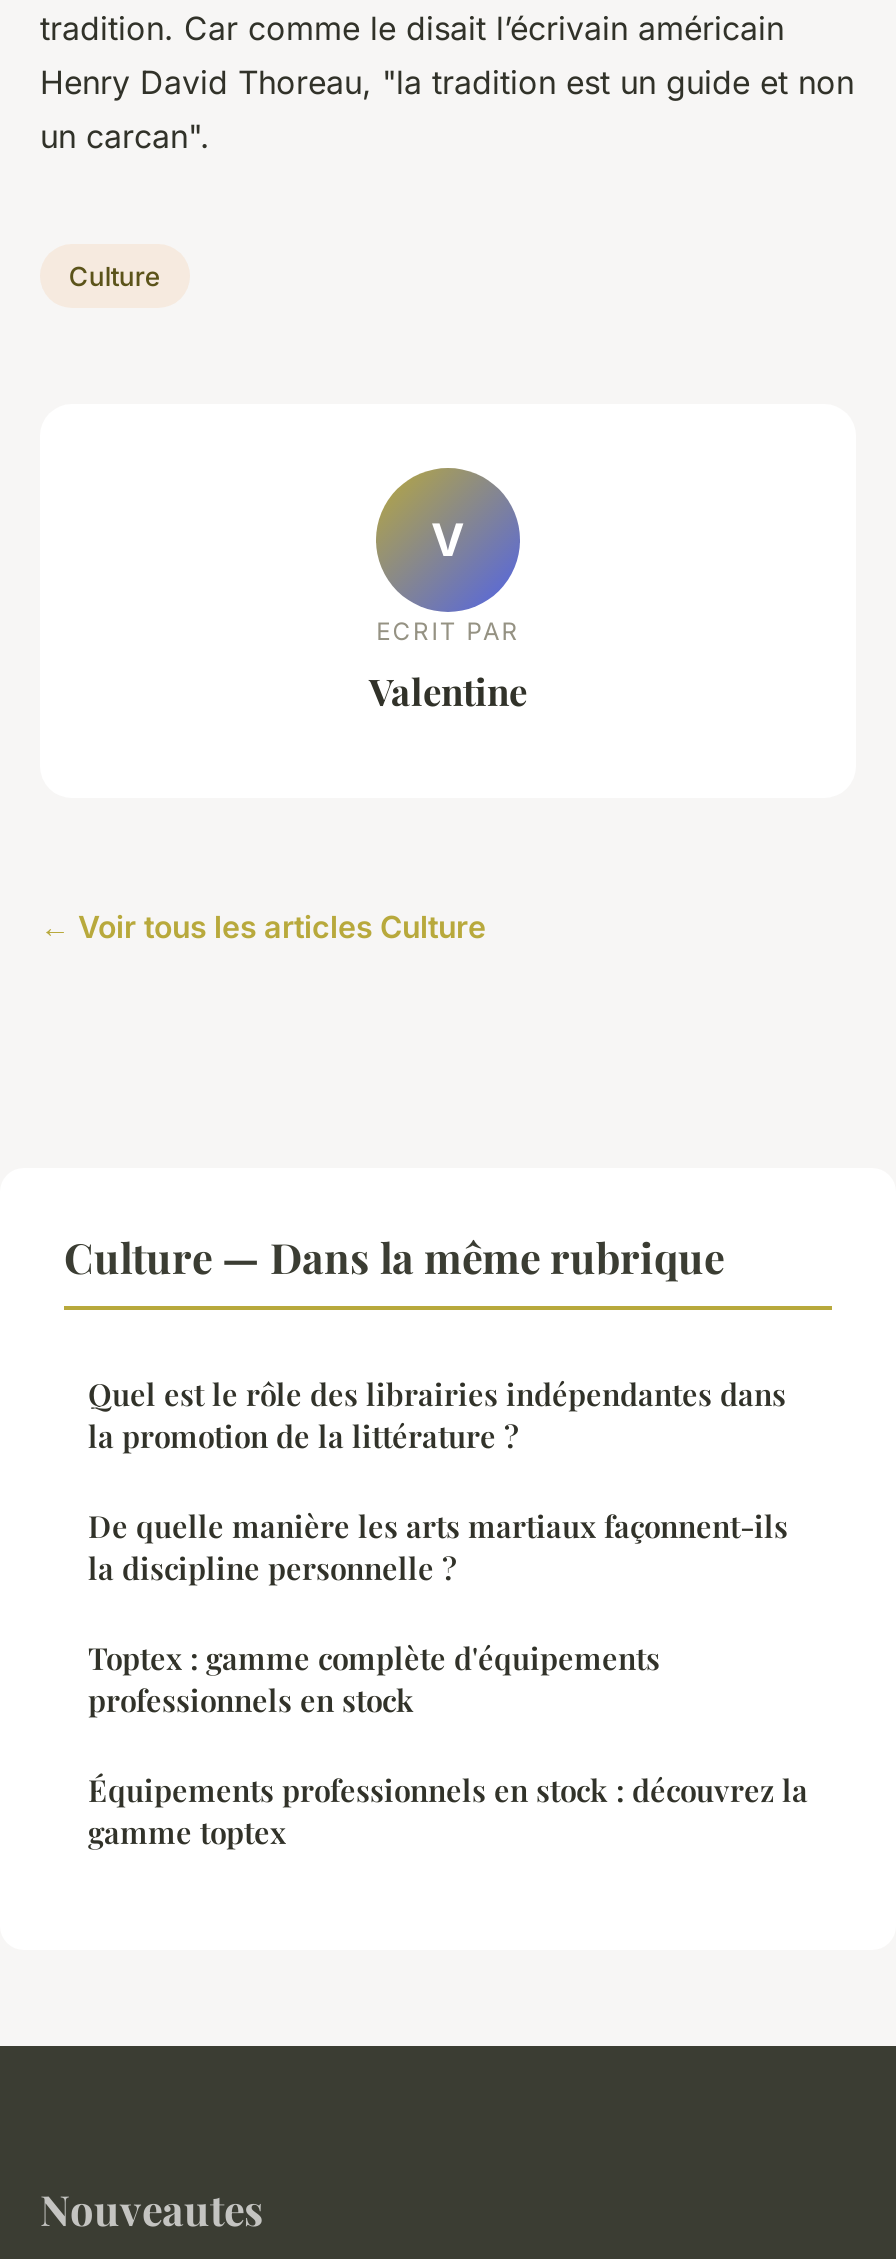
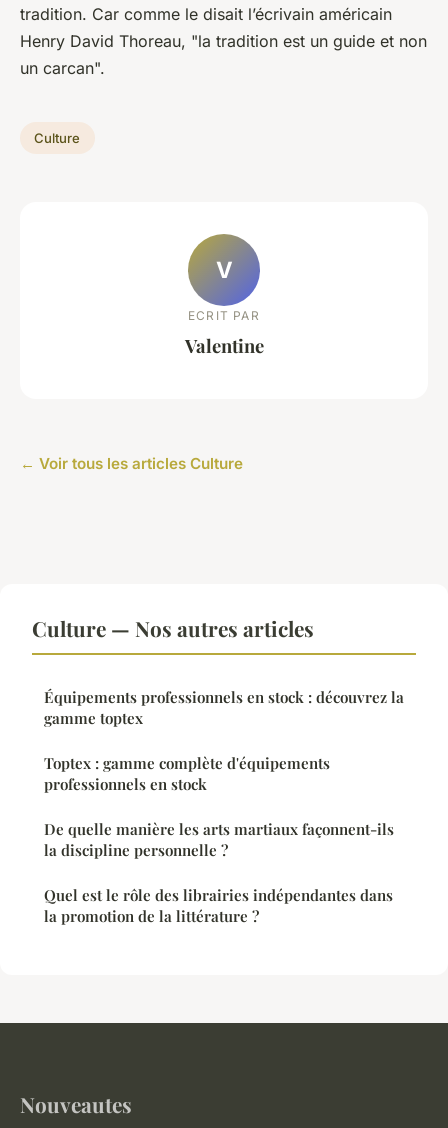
- Culture — Dans la même rubrique
+ Culture — Nos autres articles

moved down: Toptex : gamme complète d'équipements | professionnels en stock | De quelle manière les arts martiaux façonnent-ils | la discipline personnelle ? | Quel est le rôle des librairies indépendantes dans | la promotion de la littérature ?

moved up: Équipements professionnels en stock : découvrez la | gamme toptex
